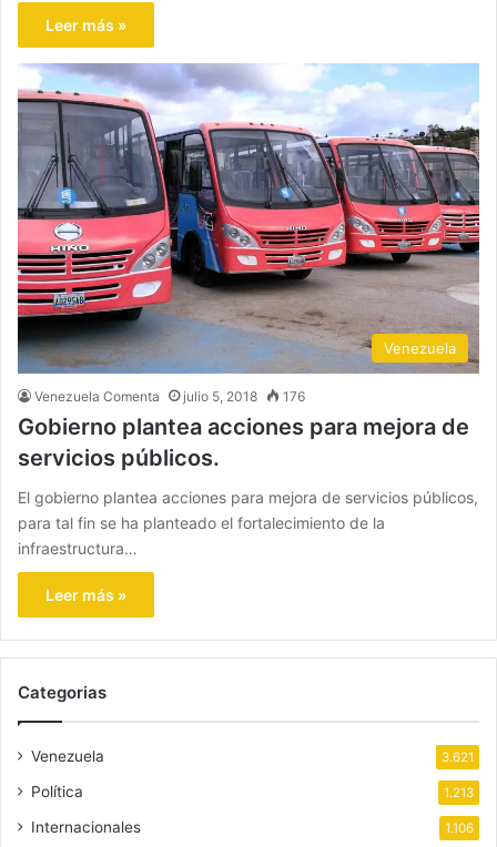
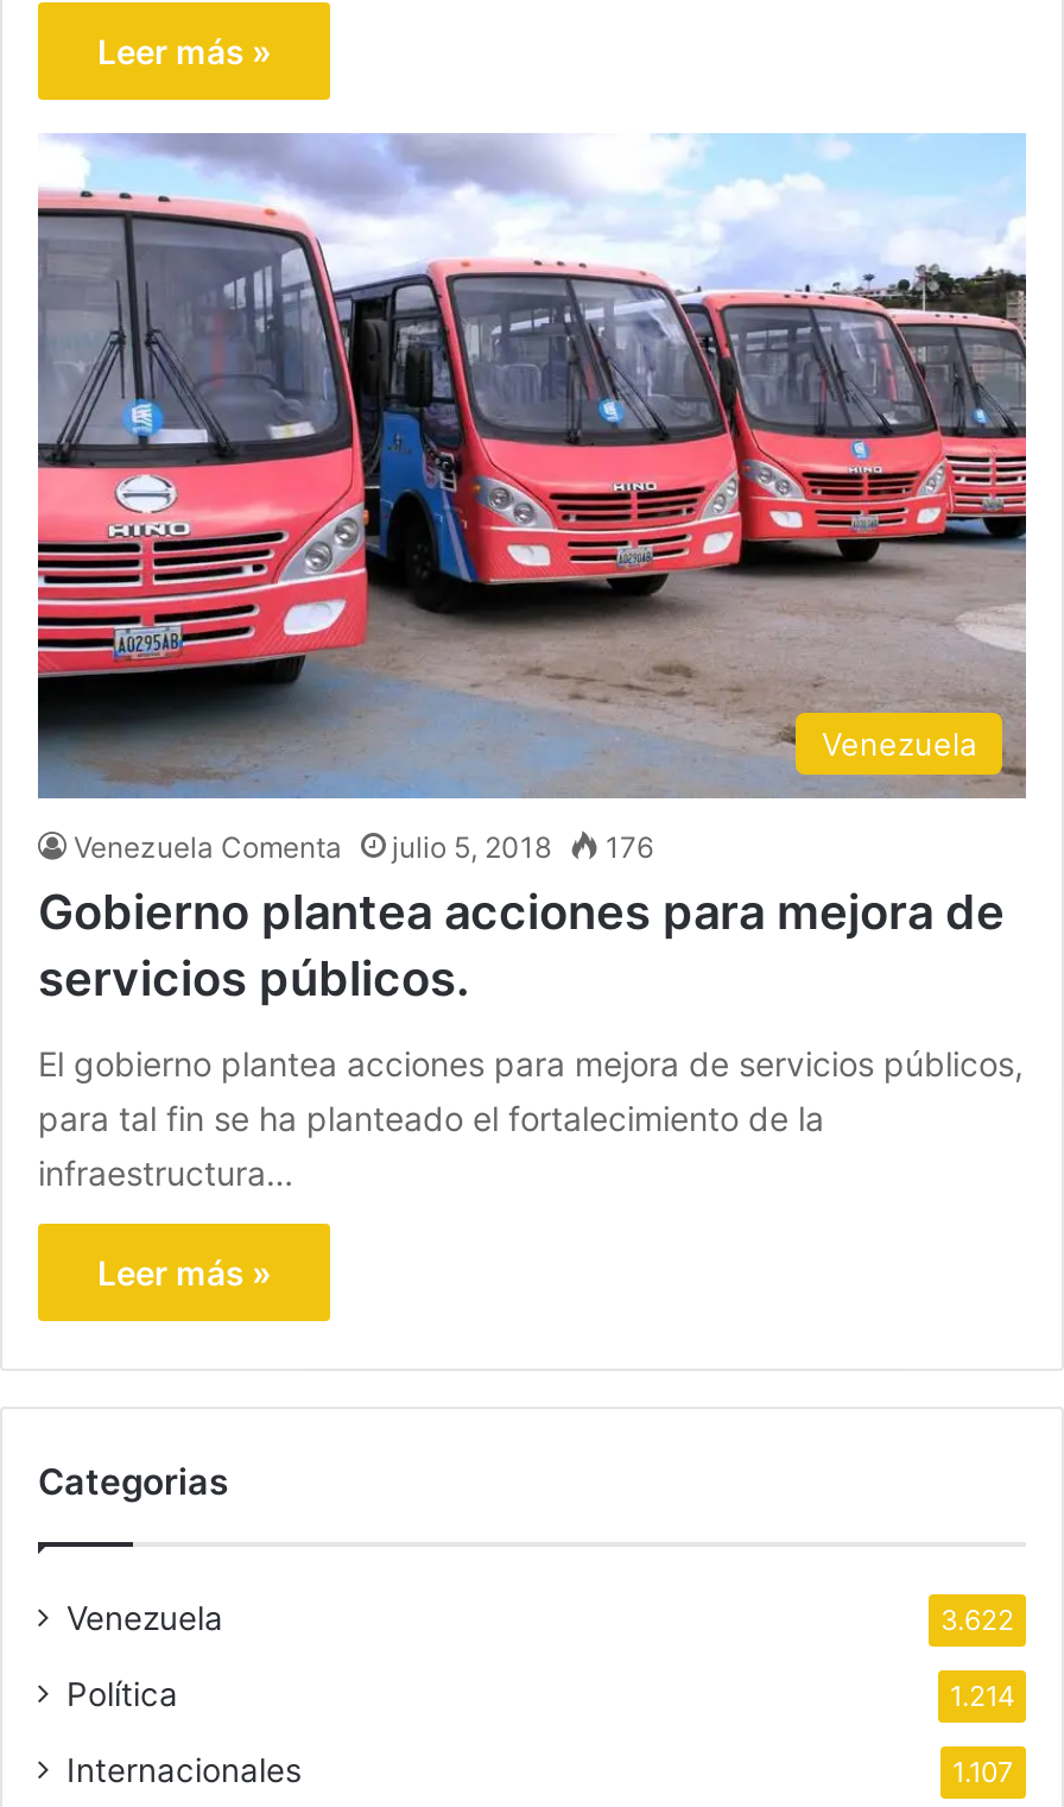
- 3.621
+ 3.622

- 1.213
+ 1.214

- 1.106
+ 1.107
